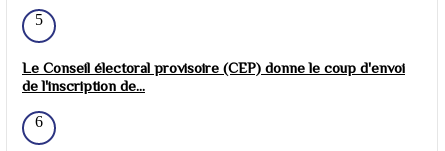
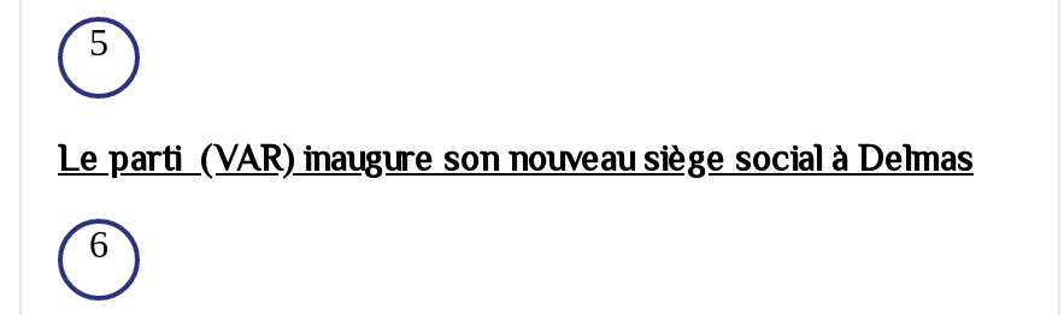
- Le Conseil électoral provisoire (CEP) donne le coup d'envoi
- de l'inscription de...
+ Le parti (VAR) inaugure son nouveau siège social à Delmas
